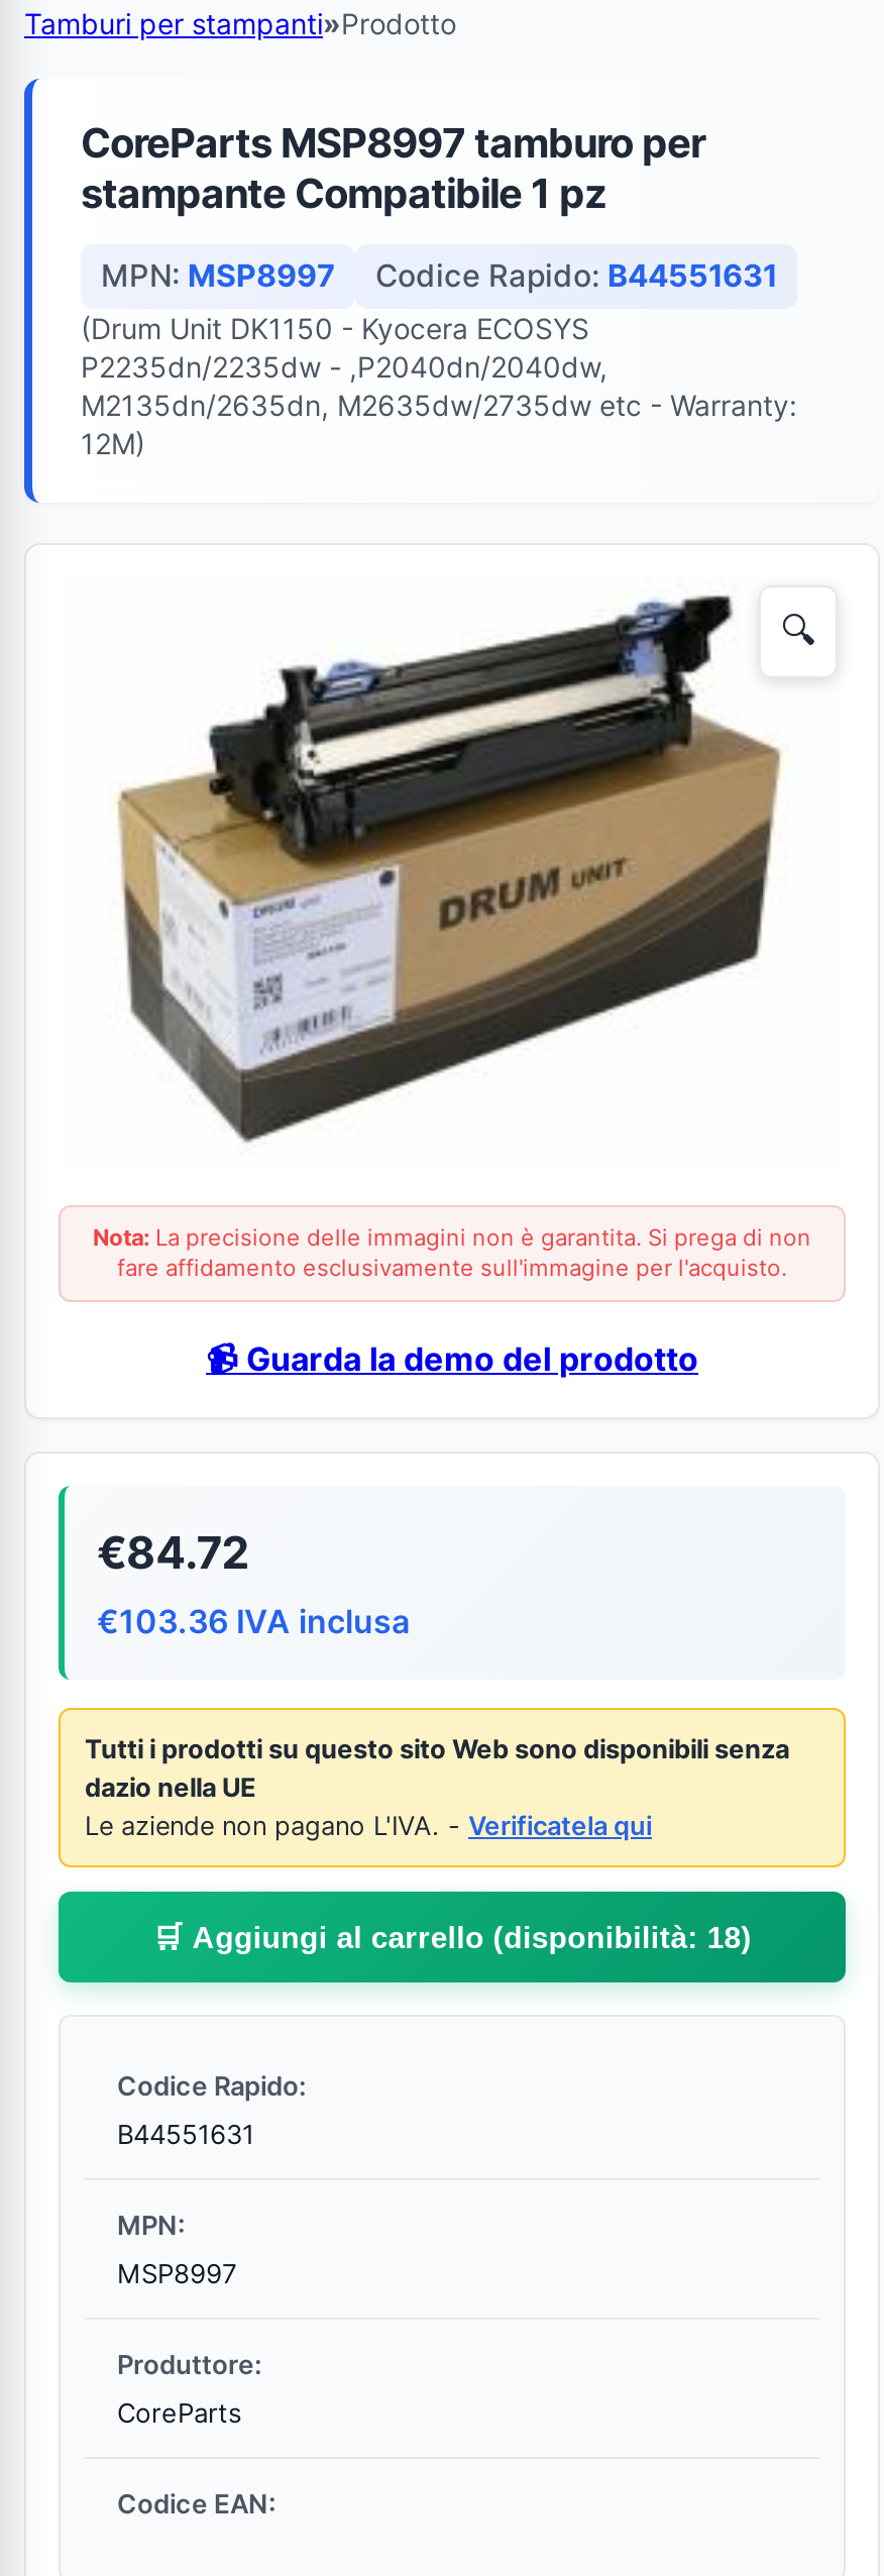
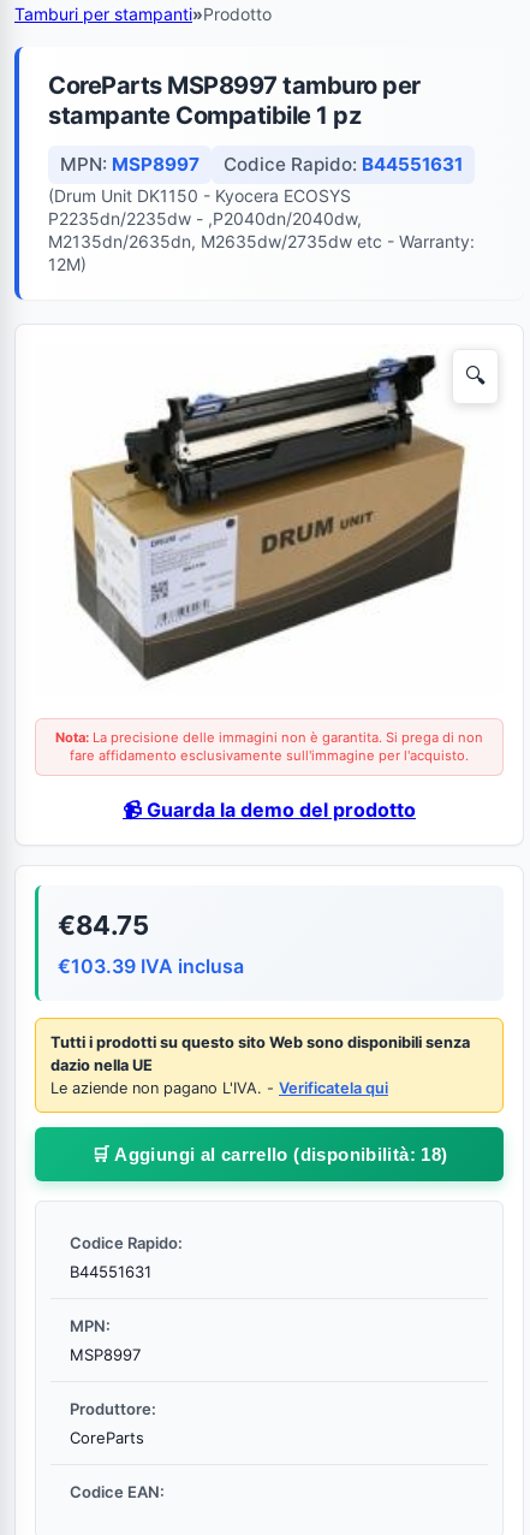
- €84.72
+ €84.75

- €103.36 IVA inclusa
+ €103.39 IVA inclusa
